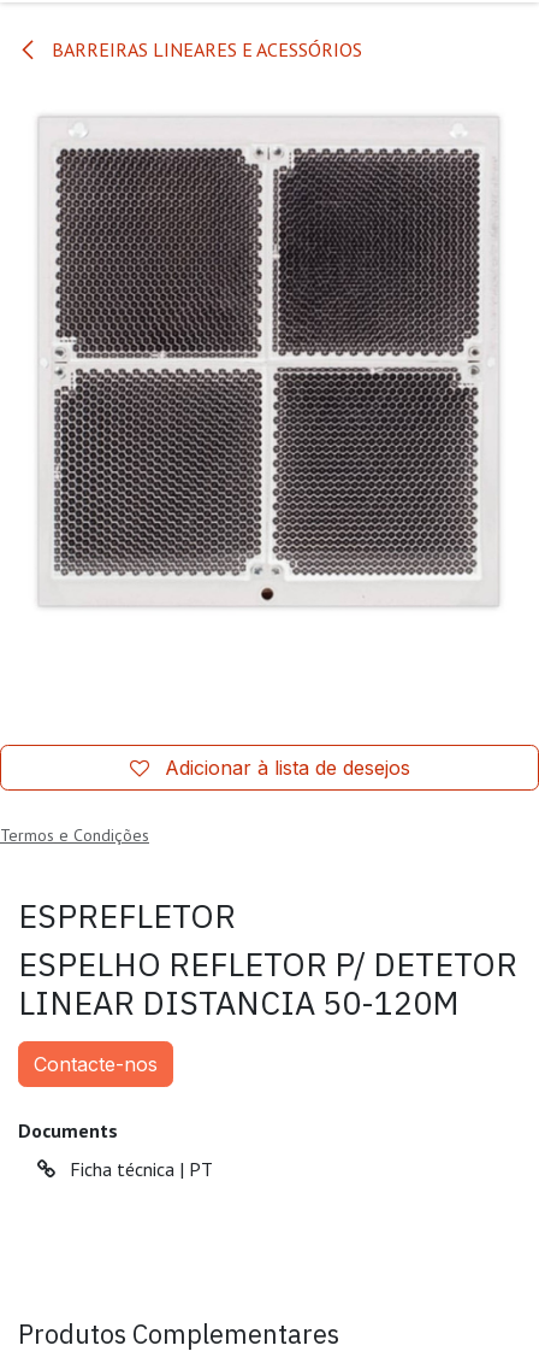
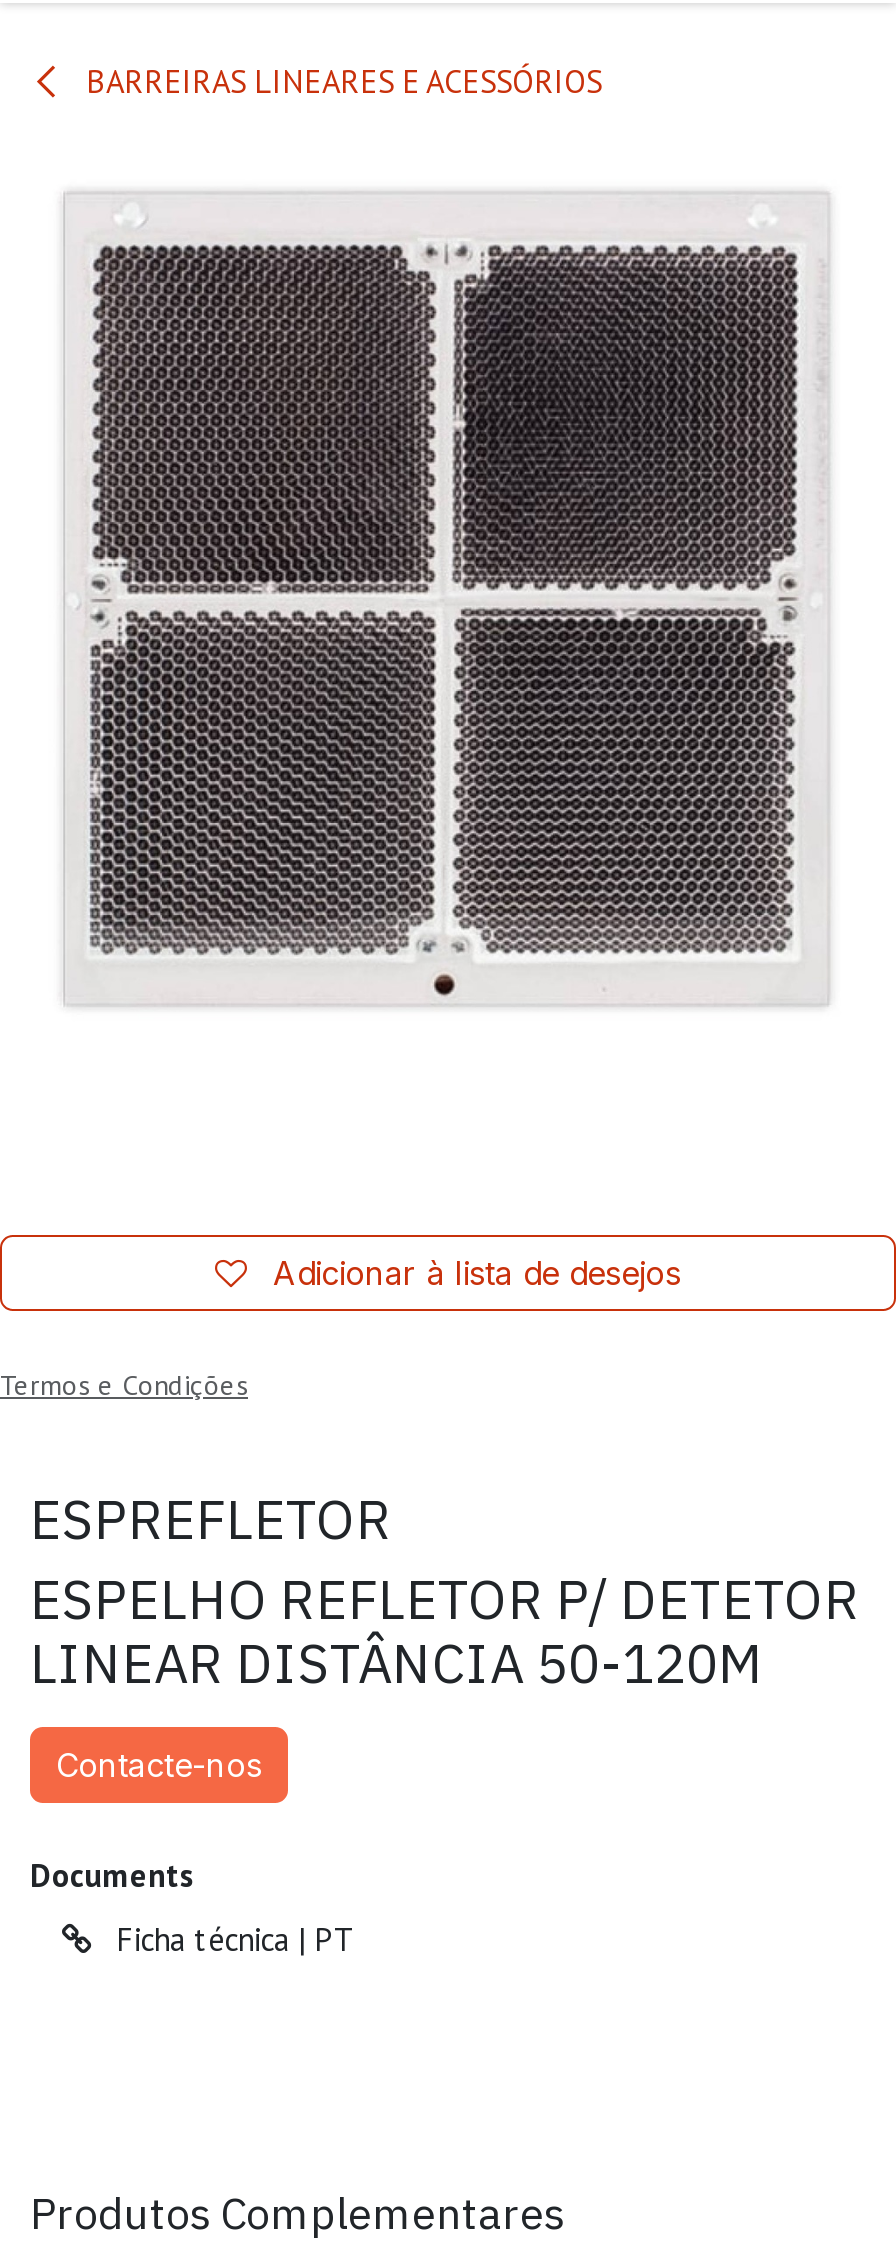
- LINEAR DISTANCIA 50-120M
+ LINEAR DISTÂNCIA 50-120M
